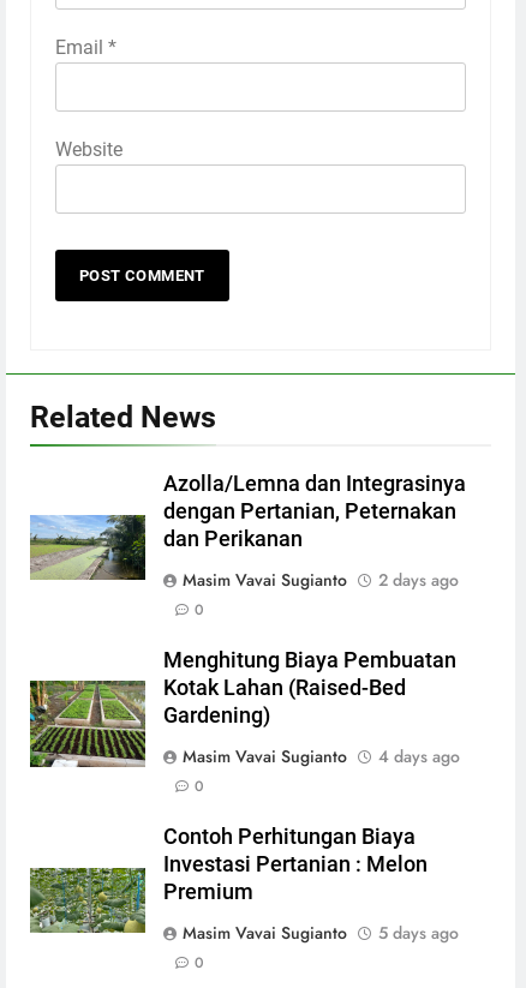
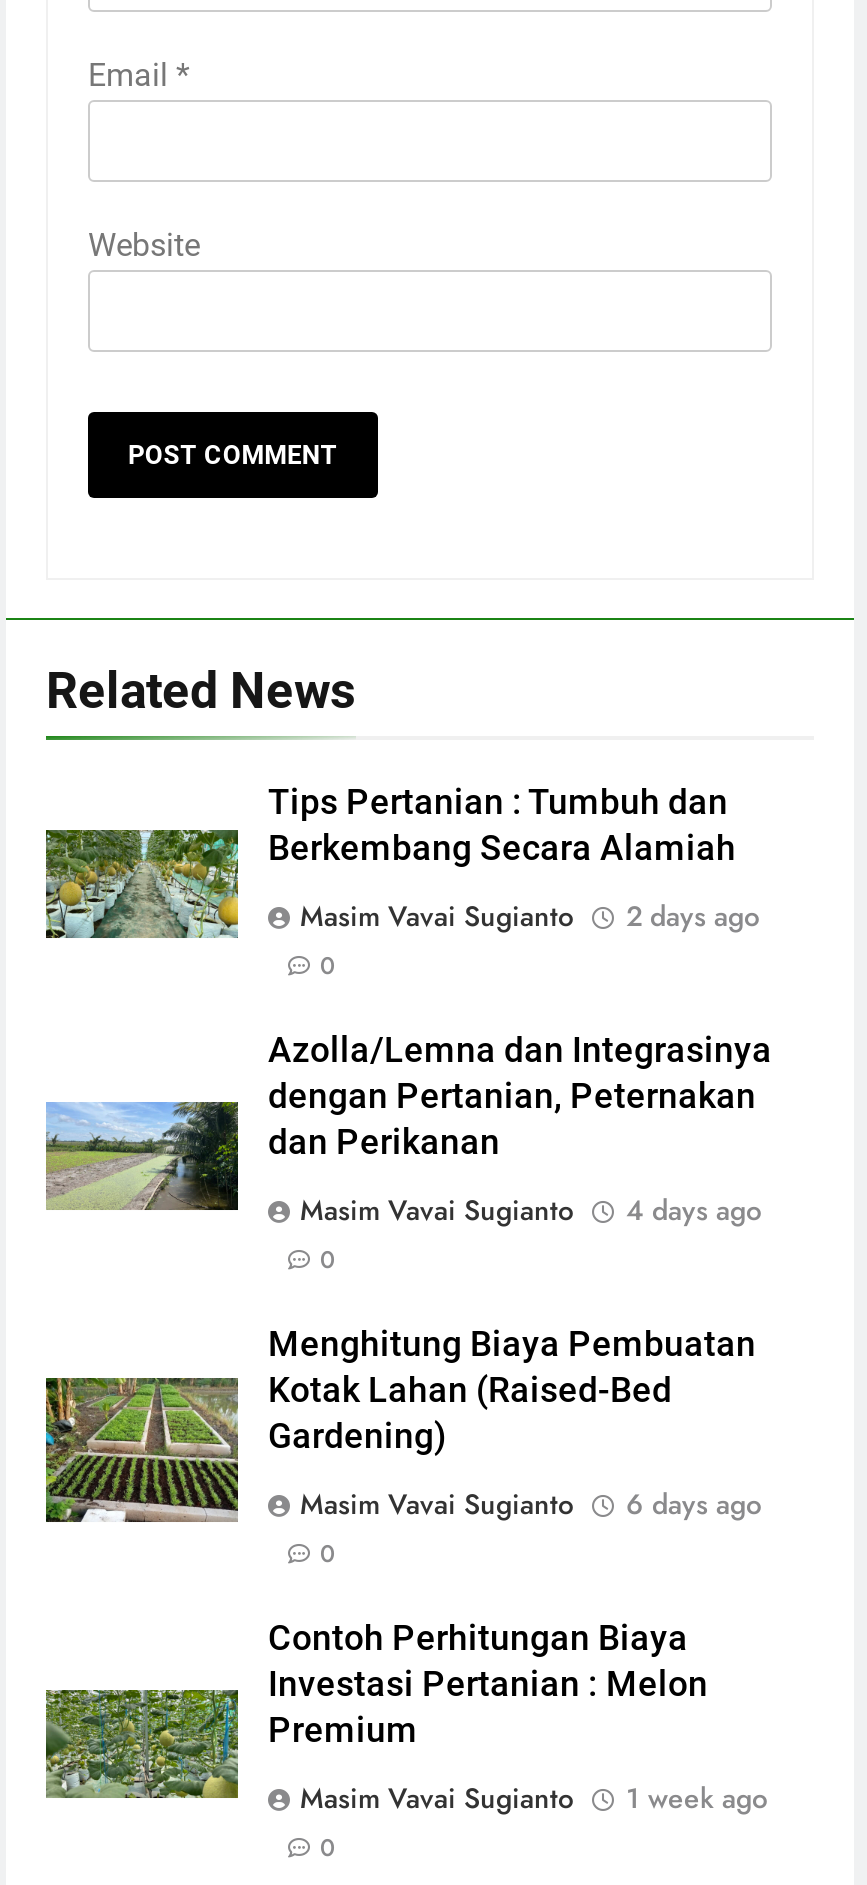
+ [image]
+ Tips Pertanian : Tumbuh dan
+ Berkembang Secara Alamiah
+ Masim Vavai Sugianto
+ 2 days ago
+ 0

- Masim Vavai Sugianto 2 days ago
+ Masim Vavai Sugianto 4 days ago

- Masim Vavai Sugianto 4 days ago
+ Masim Vavai Sugianto 6 days ago

- Masim Vavai Sugianto 5 days ago
+ Masim Vavai Sugianto 1 week ago
